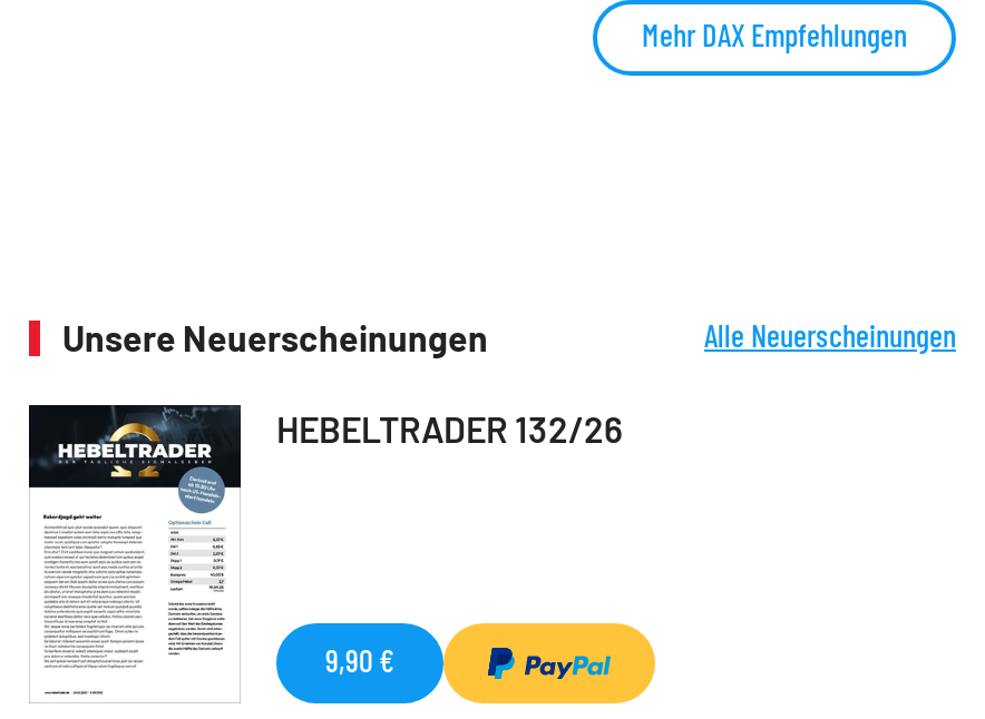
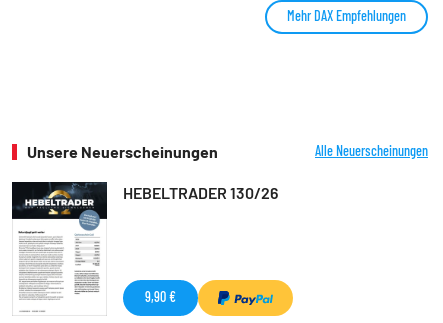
- HEBELTRADER 132/26
+ HEBELTRADER 130/26
